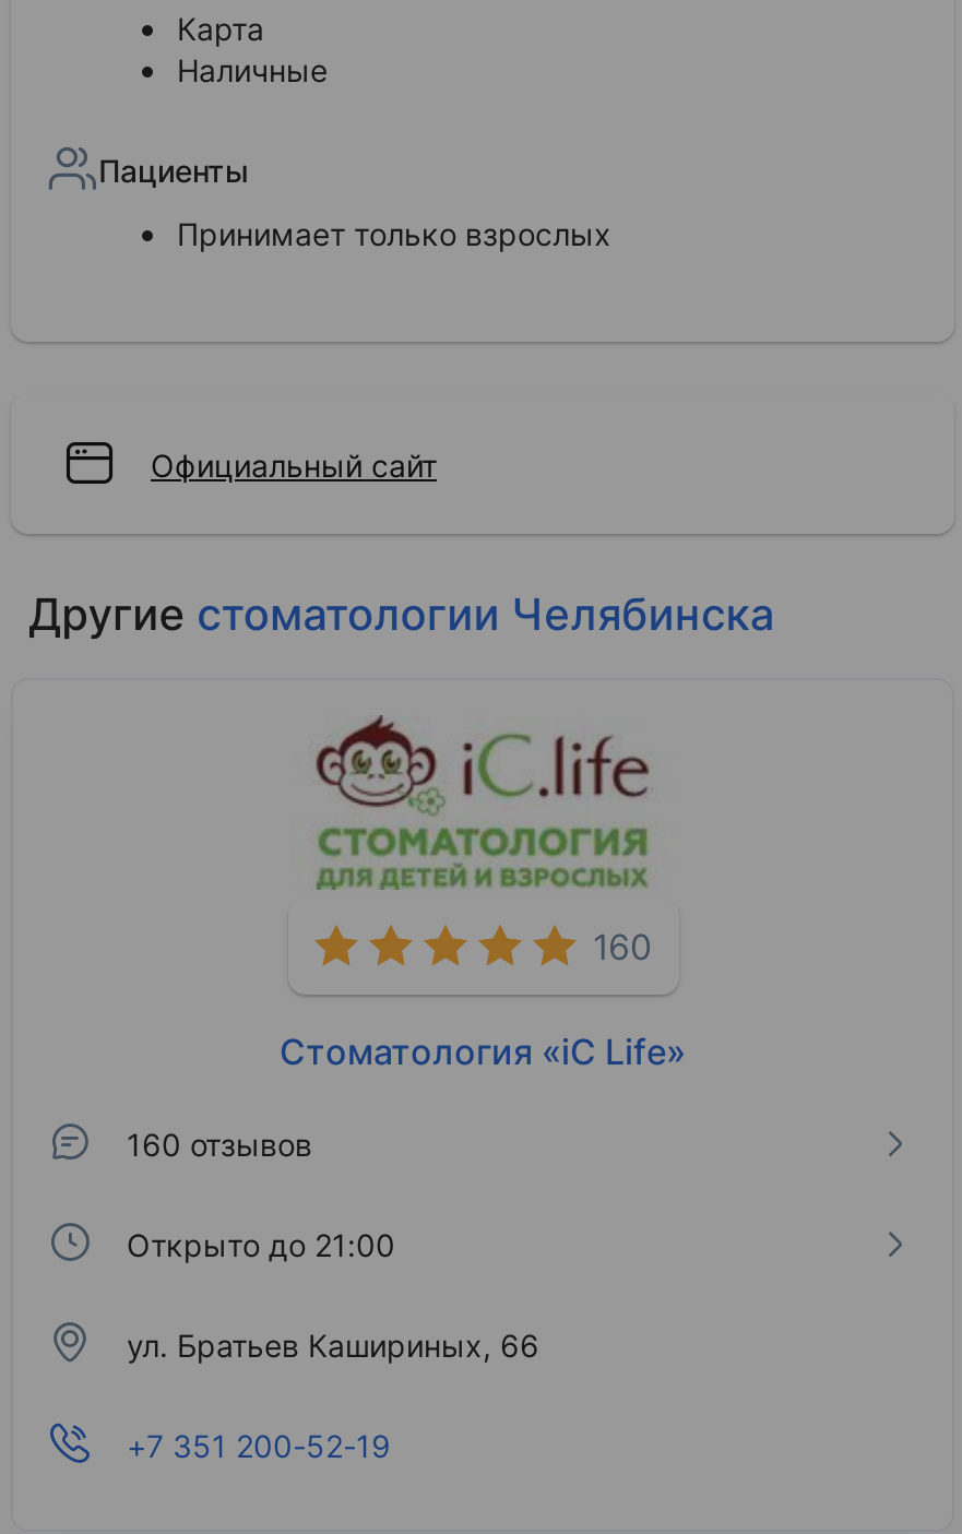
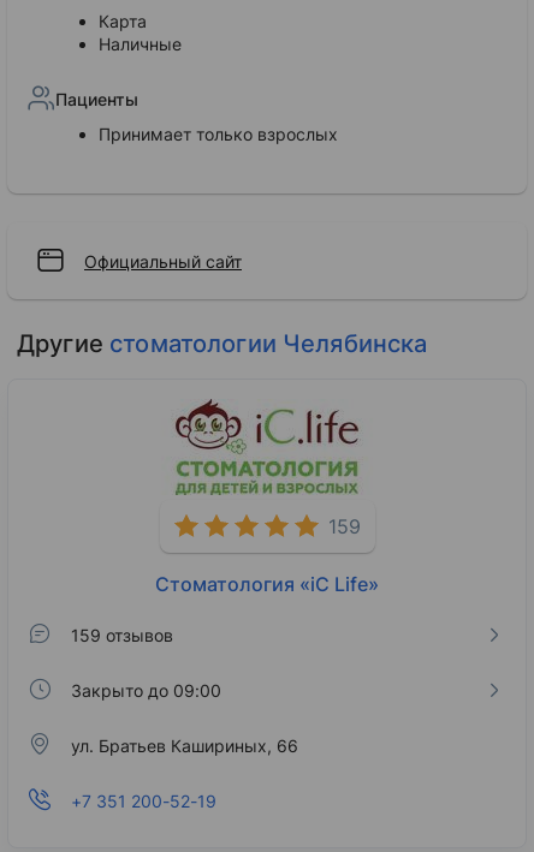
- 160
+ 159

- 160 отзывов
+ 159 отзывов

- Открыто до 21:00
+ Закрыто до 09:00
